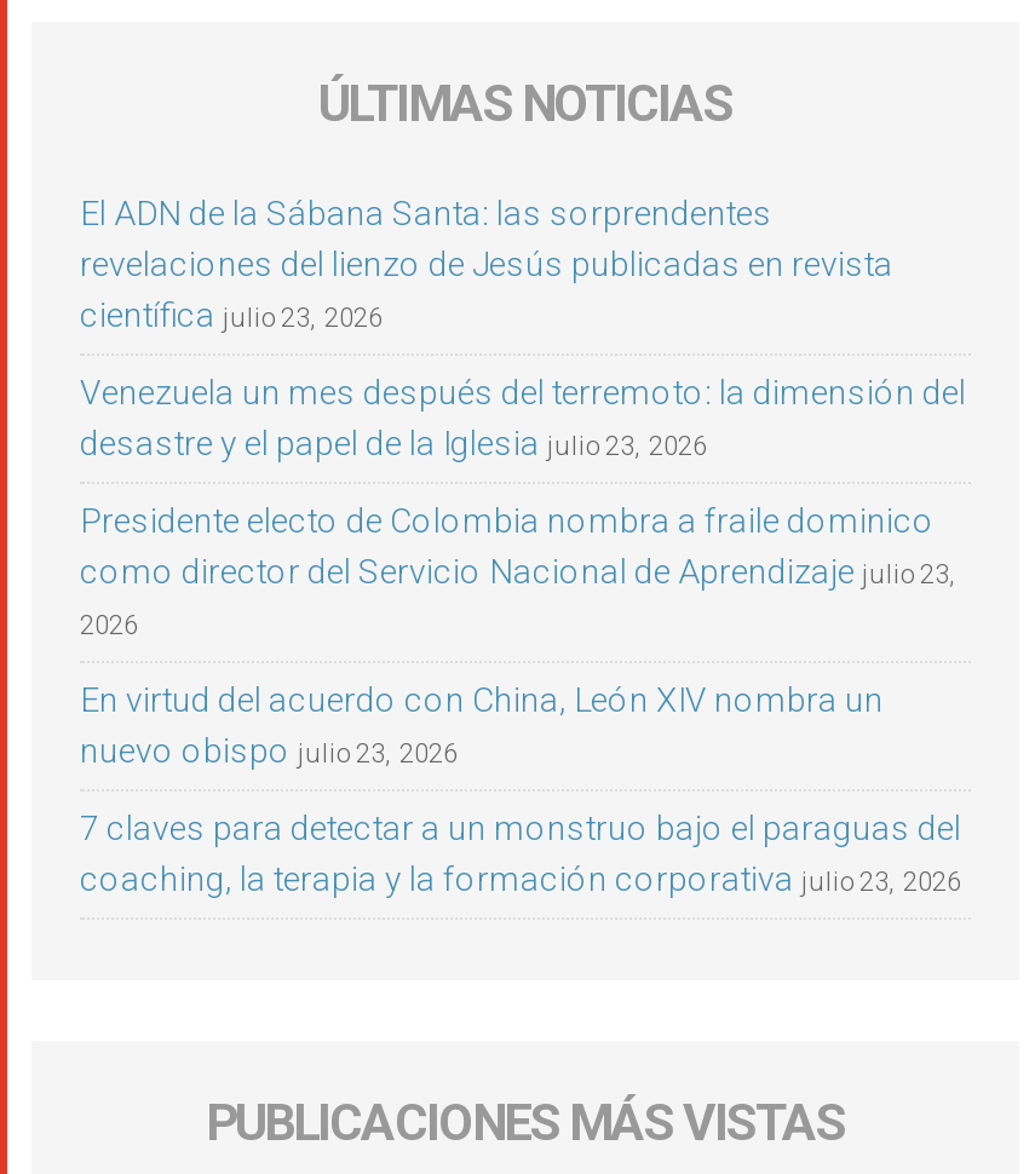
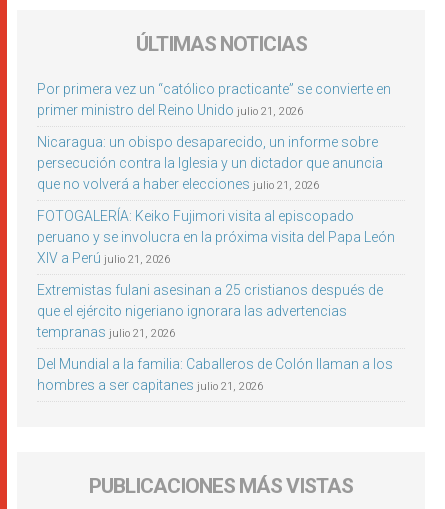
- El ADN de la Sábana Santa: las sorprendentes
- revelaciones del lienzo de Jesús publicadas en revista
- científica julio 23, 2026
- Venezuela un mes después del terremoto: la dimensión del
- desastre y el papel de la Iglesia julio 23, 2026
- Presidente electo de Colombia nombra a fraile dominico
- como director del Servicio Nacional de Aprendizaje julio 23,
- 2026
- En virtud del acuerdo con China, León XIV nombra un
- nuevo obispo julio 23, 2026
- 7 claves para detectar a un monstruo bajo el paraguas del
- coaching, la terapia y la formación corporativa julio 23, 2026
+ Por primera vez un “católico practicante” se convierte en
+ primer ministro del Reino Unido julio 21, 2026
+ Nicaragua: un obispo desaparecido, un informe sobre
+ persecución contra la Iglesia y un dictador que anuncia
+ que no volverá a haber elecciones julio 21, 2026
+ FOTOGALERÍA: Keiko Fujimori visita al episcopado
+ peruano y se involucra en la próxima visita del Papa León
+ XIV a Perú julio 21, 2026
+ Extremistas fulani asesinan a 25 cristianos después de
+ que el ejército nigeriano ignorara las advertencias
+ tempranas julio 21, 2026
+ Del Mundial a la familia: Caballeros de Colón llaman a los
+ hombres a ser capitanes julio 21, 2026
